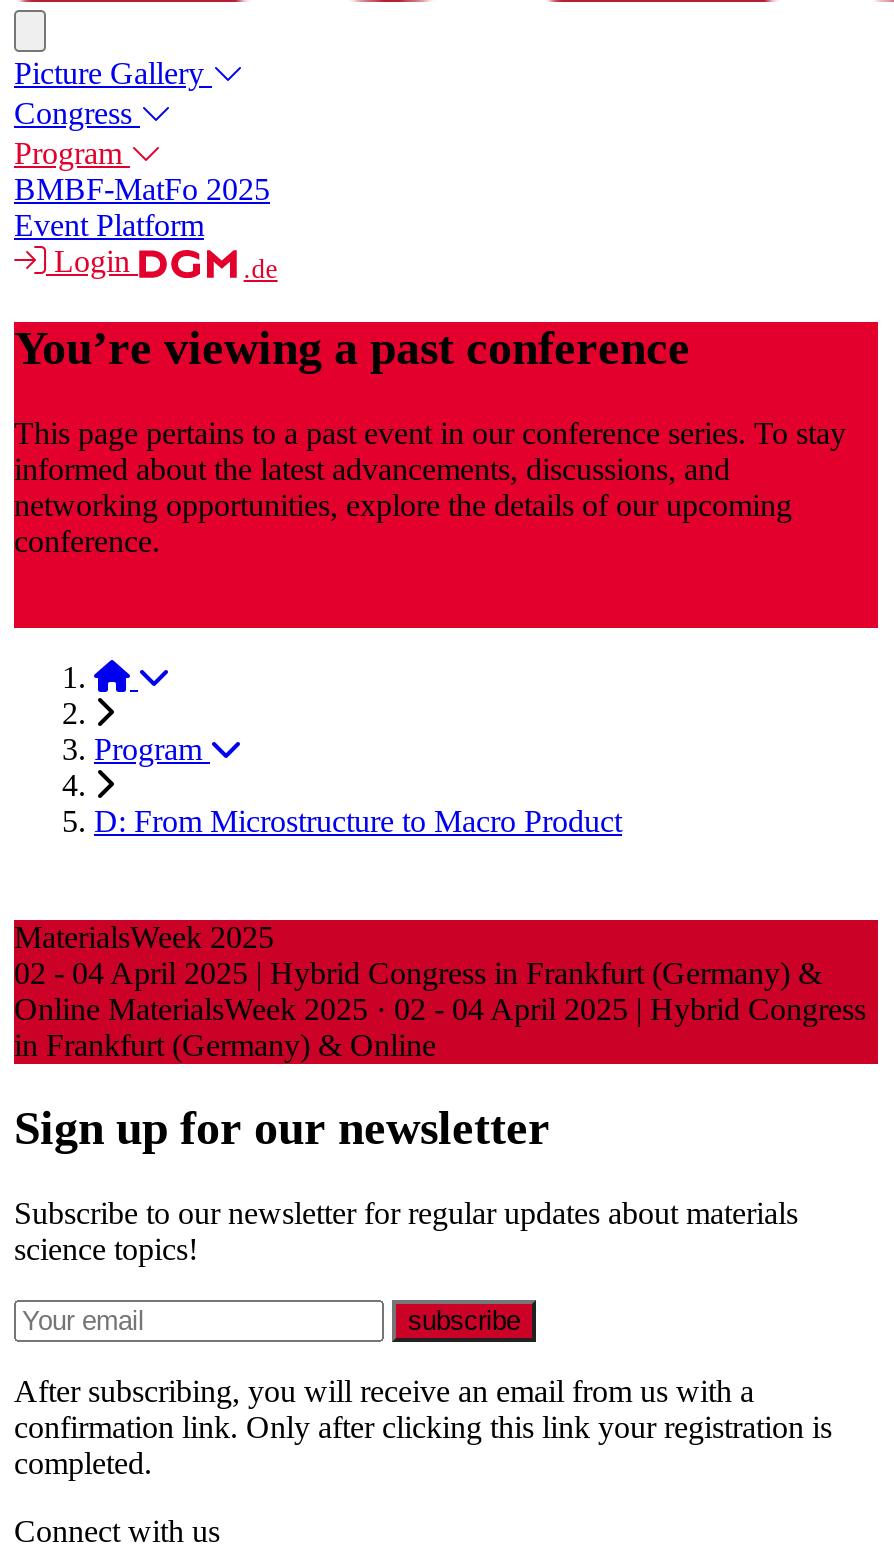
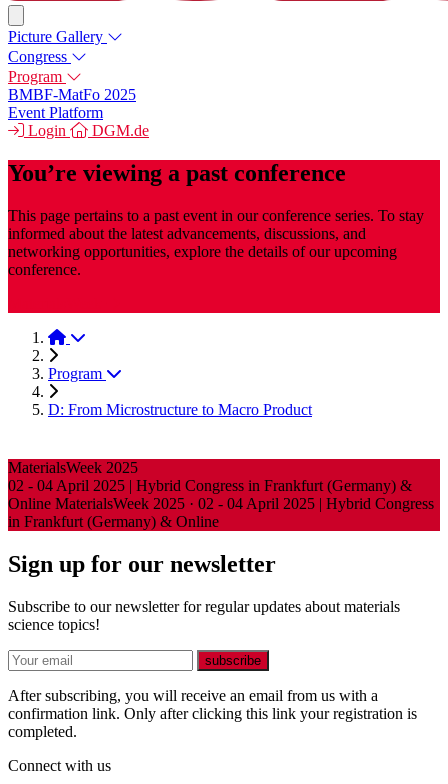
- .de
+ DGM.de
